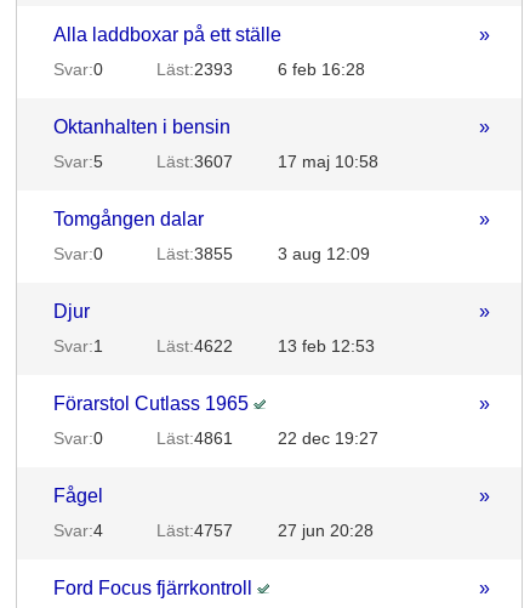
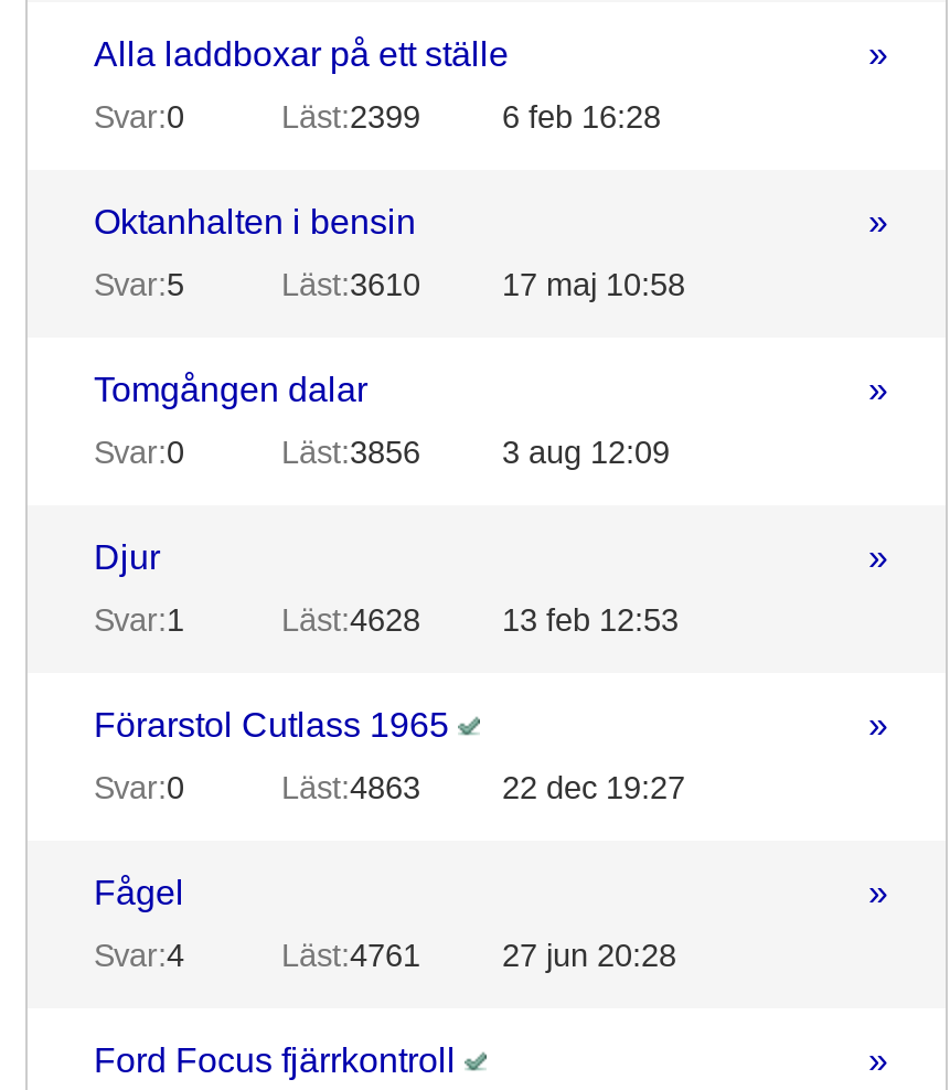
- Läst:2393
+ Läst:2399

- Läst:3607
+ Läst:3610

- Läst:3855
+ Läst:3856

- Läst:4622
+ Läst:4628

- Läst:4861
+ Läst:4863

- Läst:4757
+ Läst:4761
